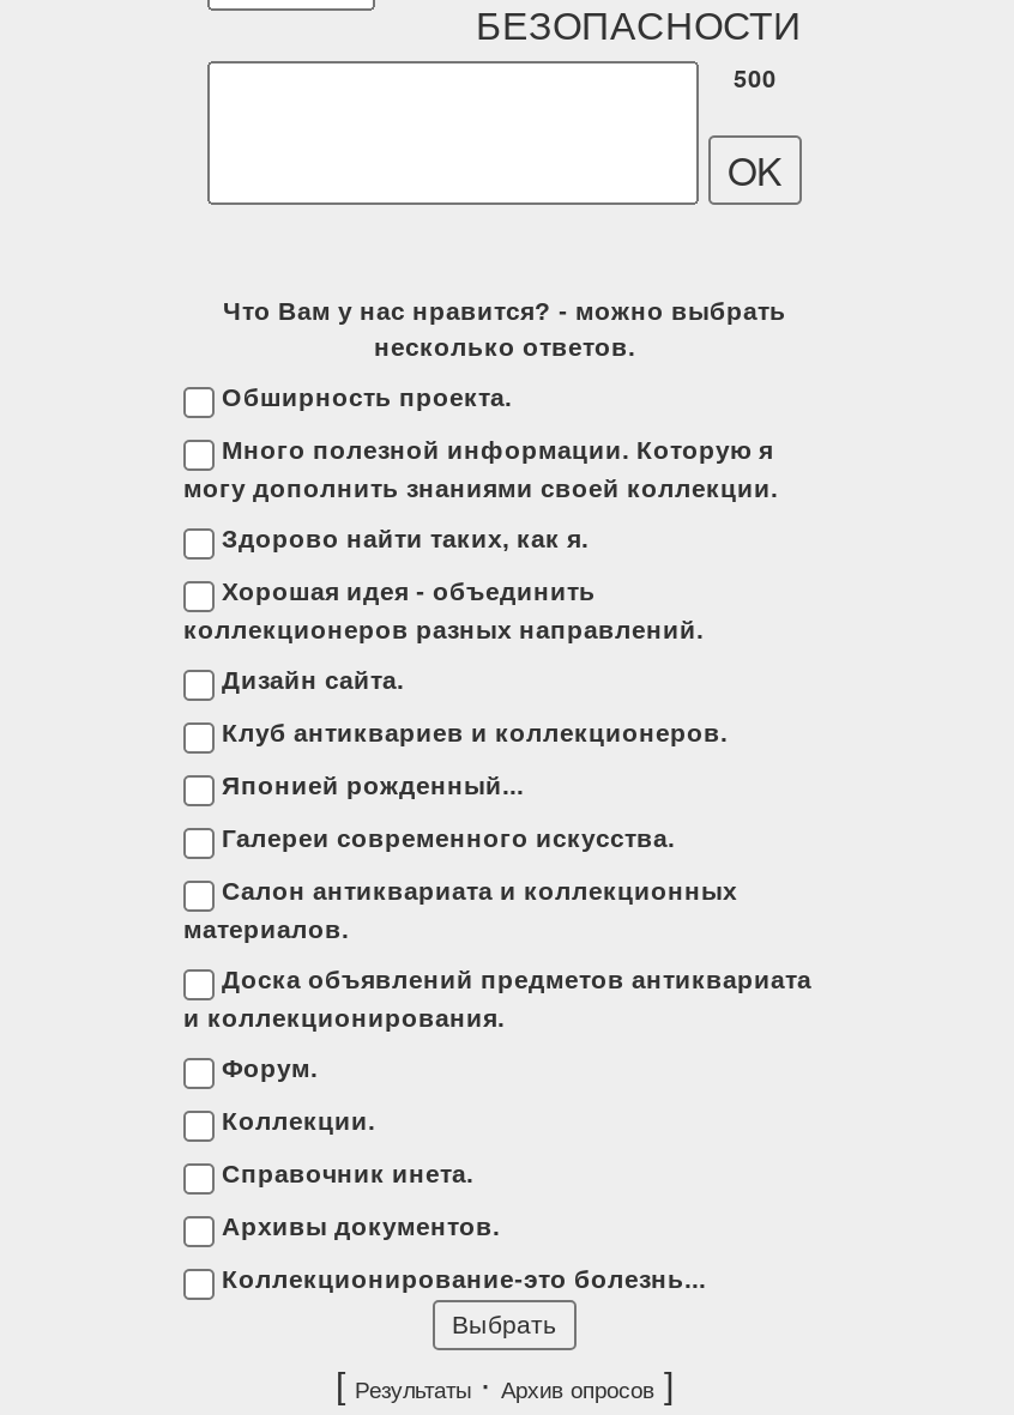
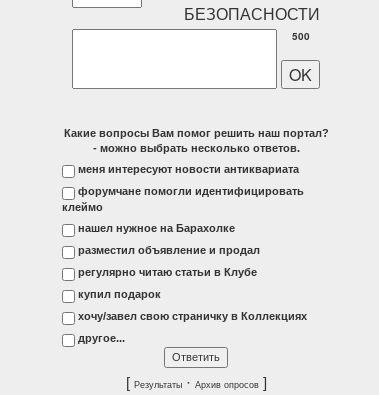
- Что Вам у нас нравится? - можно выбрать
- несколько ответов.
- Обширность проекта.
- Много полезной информации. Которую я
- могу дополнить знаниями своей коллекции.
- Здорово найти таких, как я.
- Хорошая идея - объединить
- коллекционеров разных направлений.
- Дизайн сайта.
- Клуб антиквариев и коллекционеров.
- Японией рожденный...
- Галереи современного искусства.
- Салон антиквариата и коллекционных
- материалов.
- Доска объявлений предметов антиквариата
- и коллекционирования.
- Форум.
- Коллекции.
- Справочник инета.
- Архивы документов.
- Коллекционирование-это болезнь...
+ Какие вопросы Вам помог решить наш портал?
+ - можно выбрать несколько ответов.
+ меня интересуют новости антиквариата
+ форумчане помогли идентифицировать
+ клеймо
+ нашел нужное на Барахолке
+ разместил объявление и продал
+ регулярно читаю статьи в Клубе
+ купил подарок
+ хочу/завел свою страничку в Коллекциях
+ другое...
